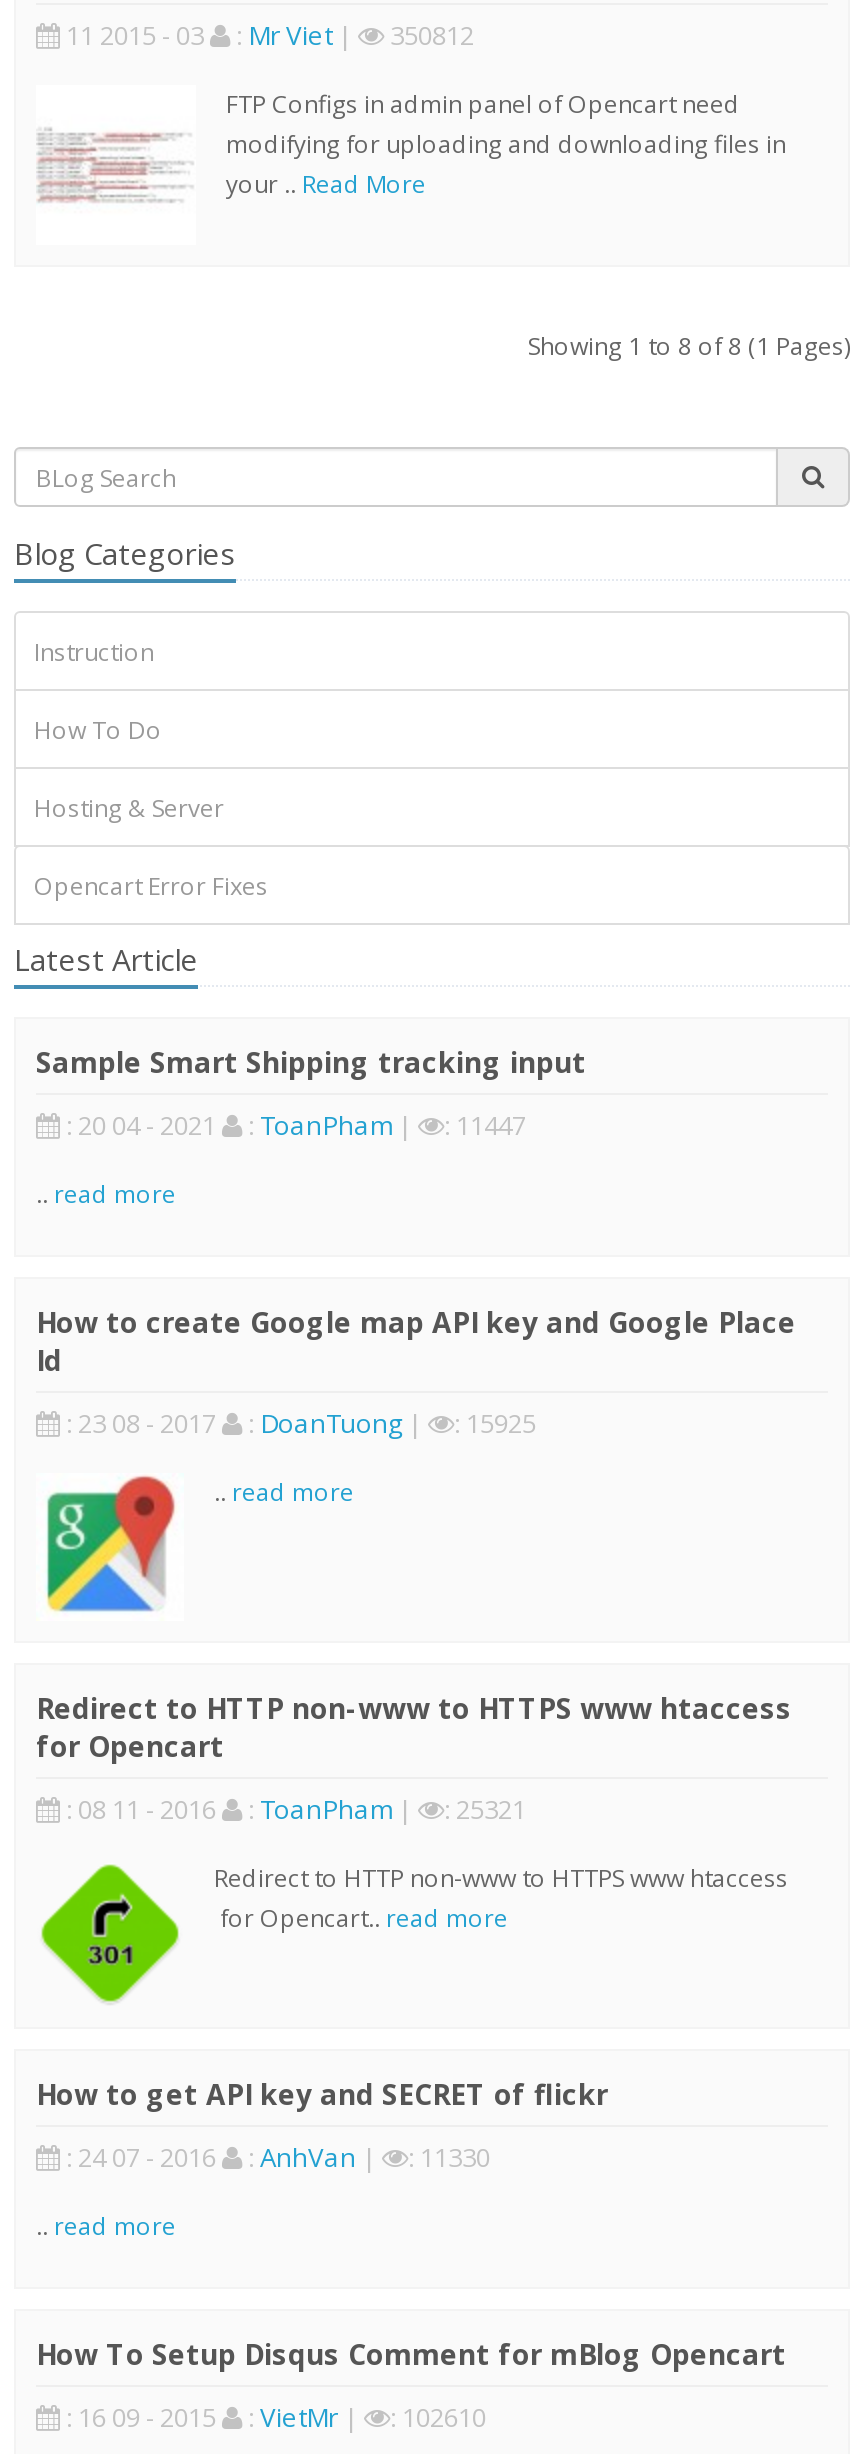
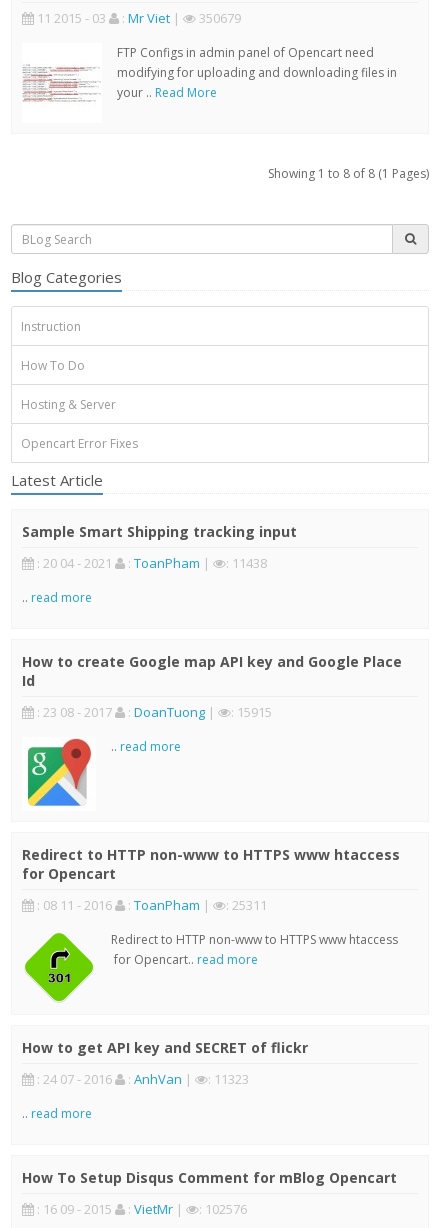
- 350812
+ 350679

- : 11447
+ : 11438

- : 15925
+ : 15915

- : 25321
+ : 25311

- : 11330
+ : 11323

- : 102610
+ : 102576
